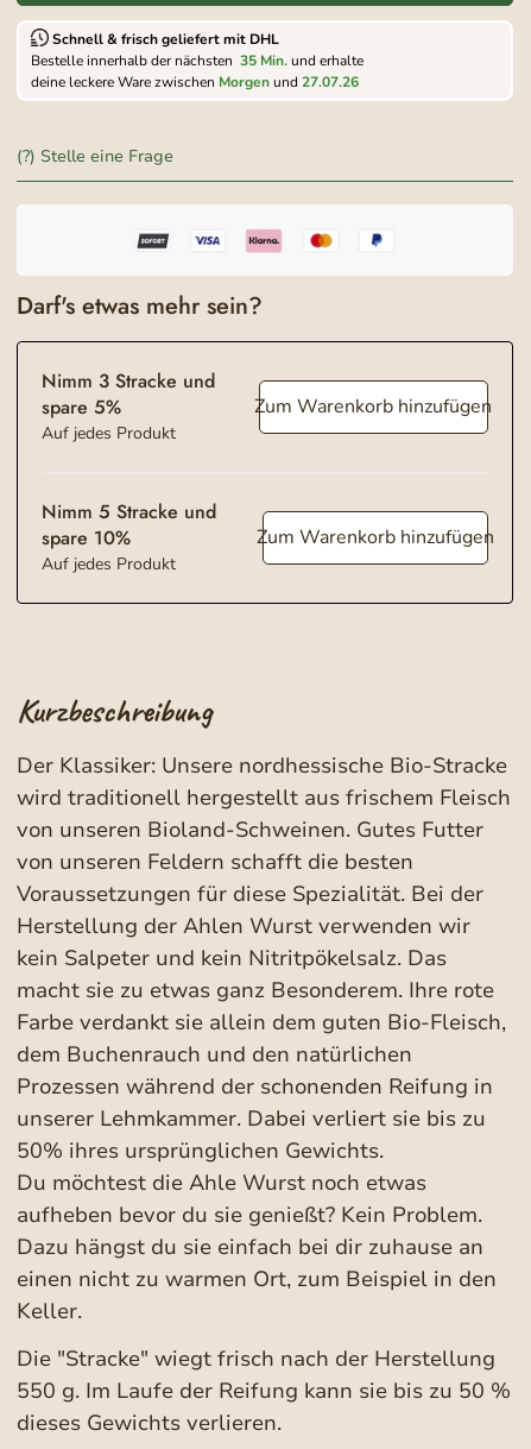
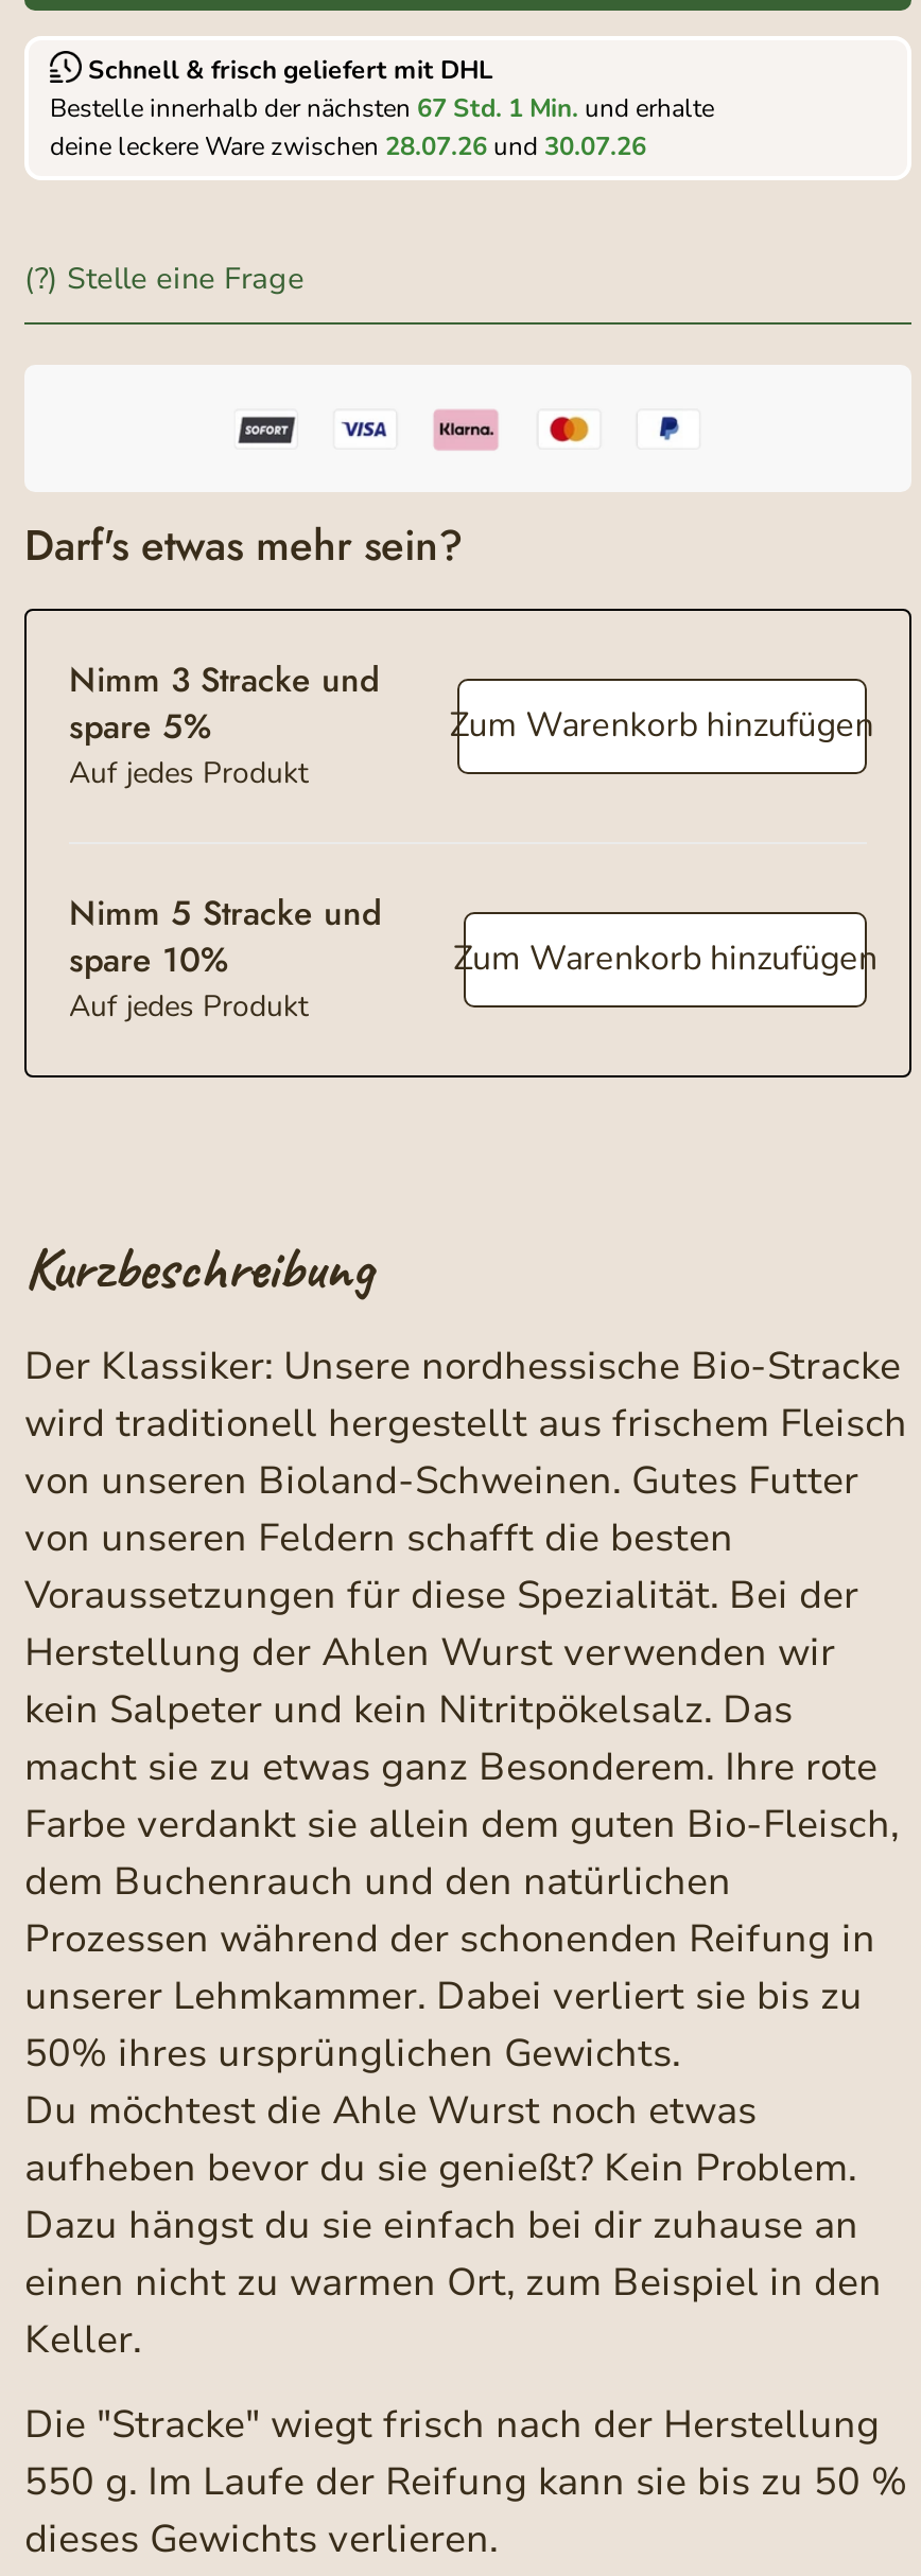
- Bestelle innerhalb der nächsten 35 Min. und erhalte
- deine leckere Ware zwischen Morgen und 27.07.26
+ Bestelle innerhalb der nächsten 67 Std. 1 Min. und erhalte
+ deine leckere Ware zwischen 28.07.26 und 30.07.26
